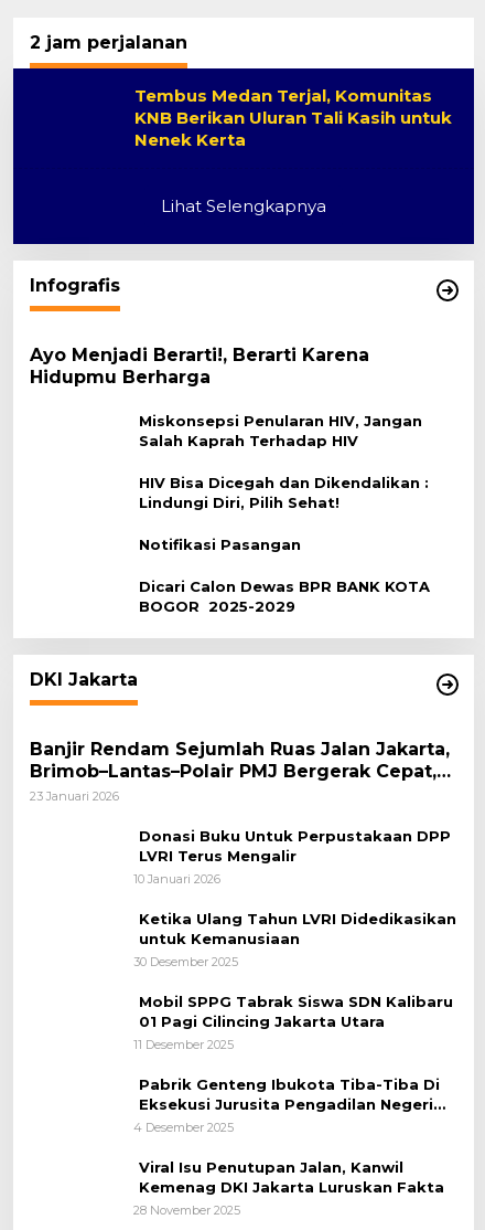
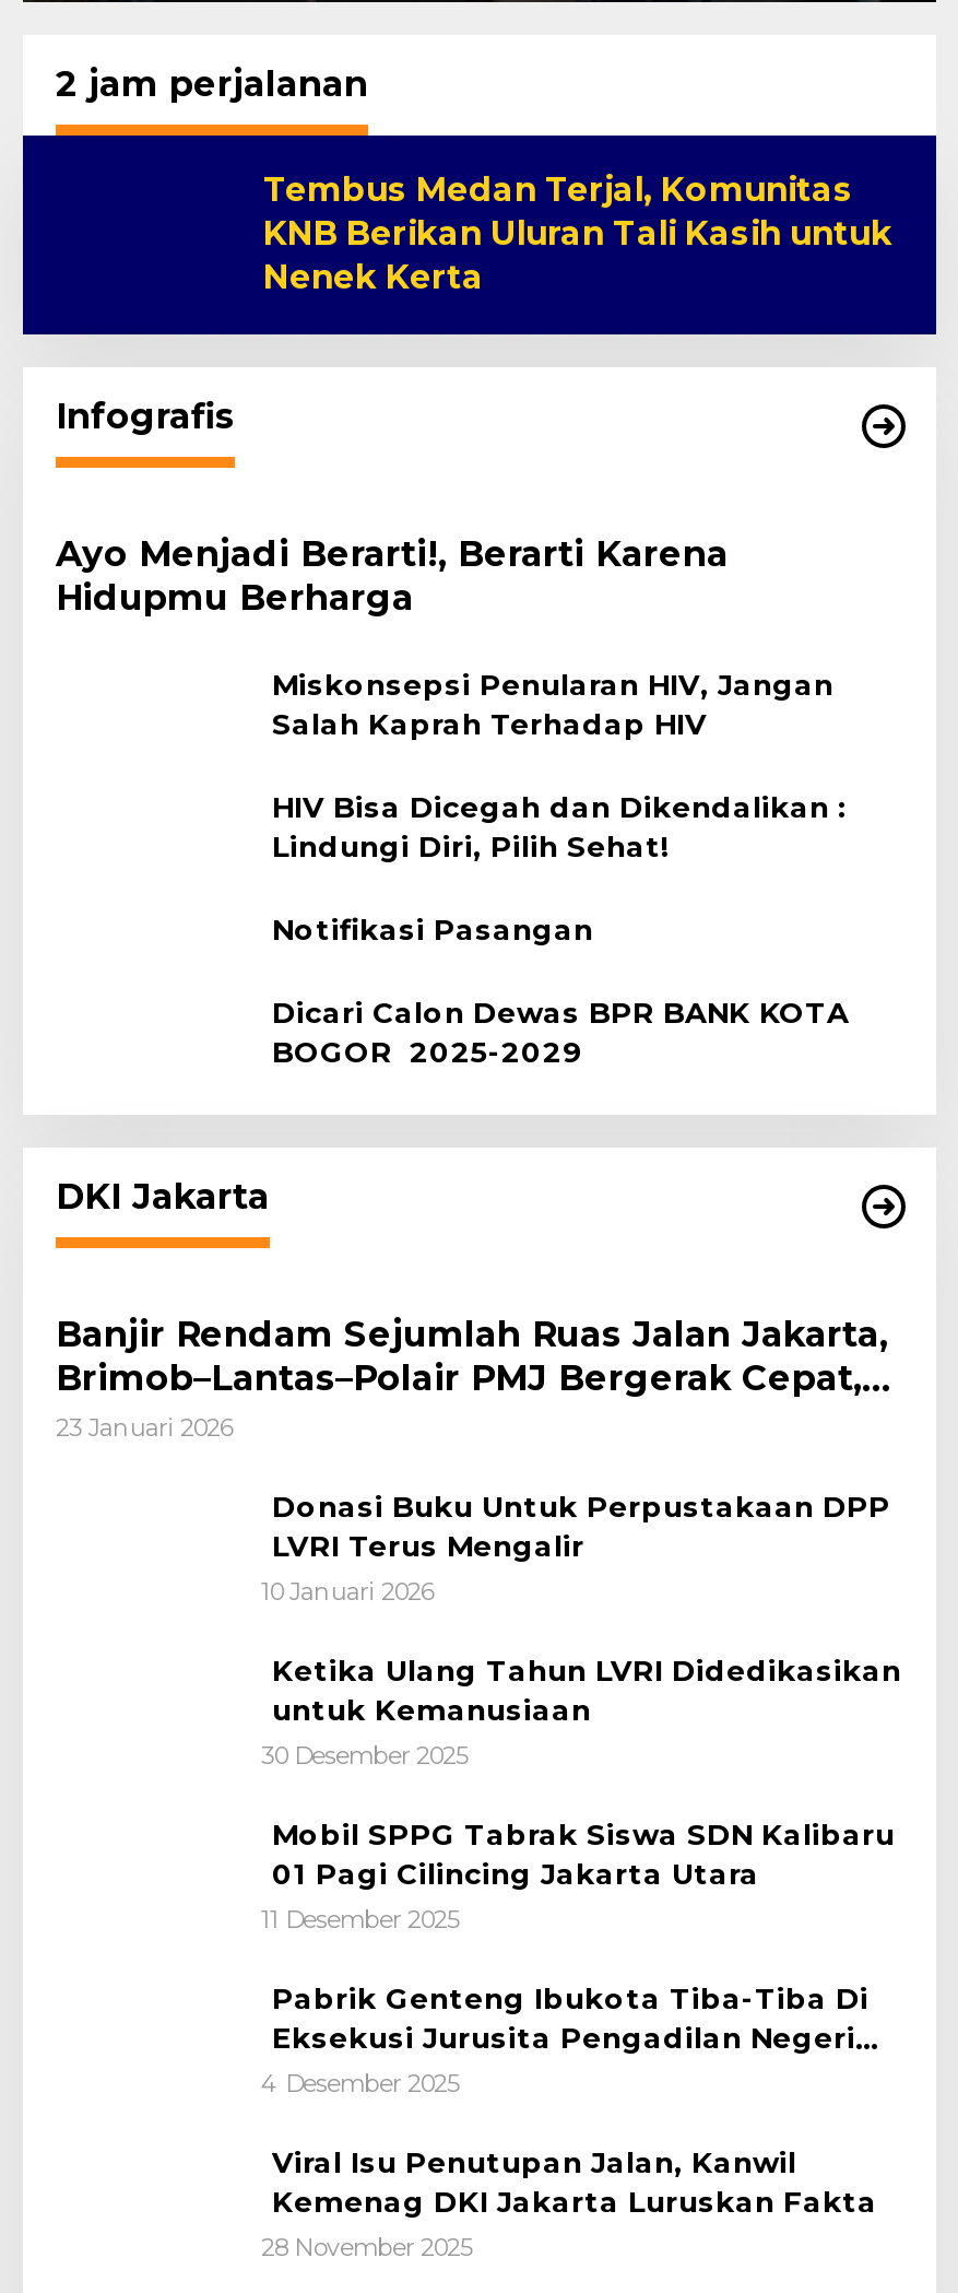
- Lihat Selengkapnya
